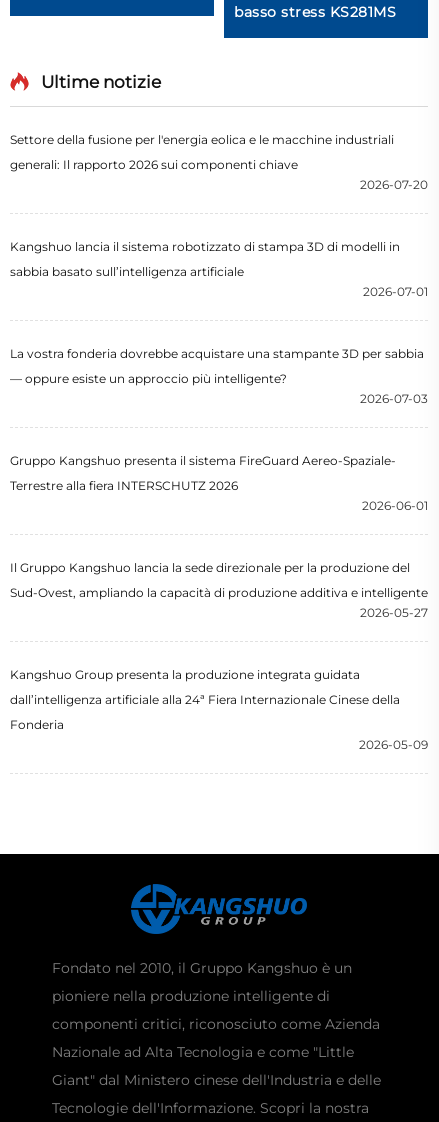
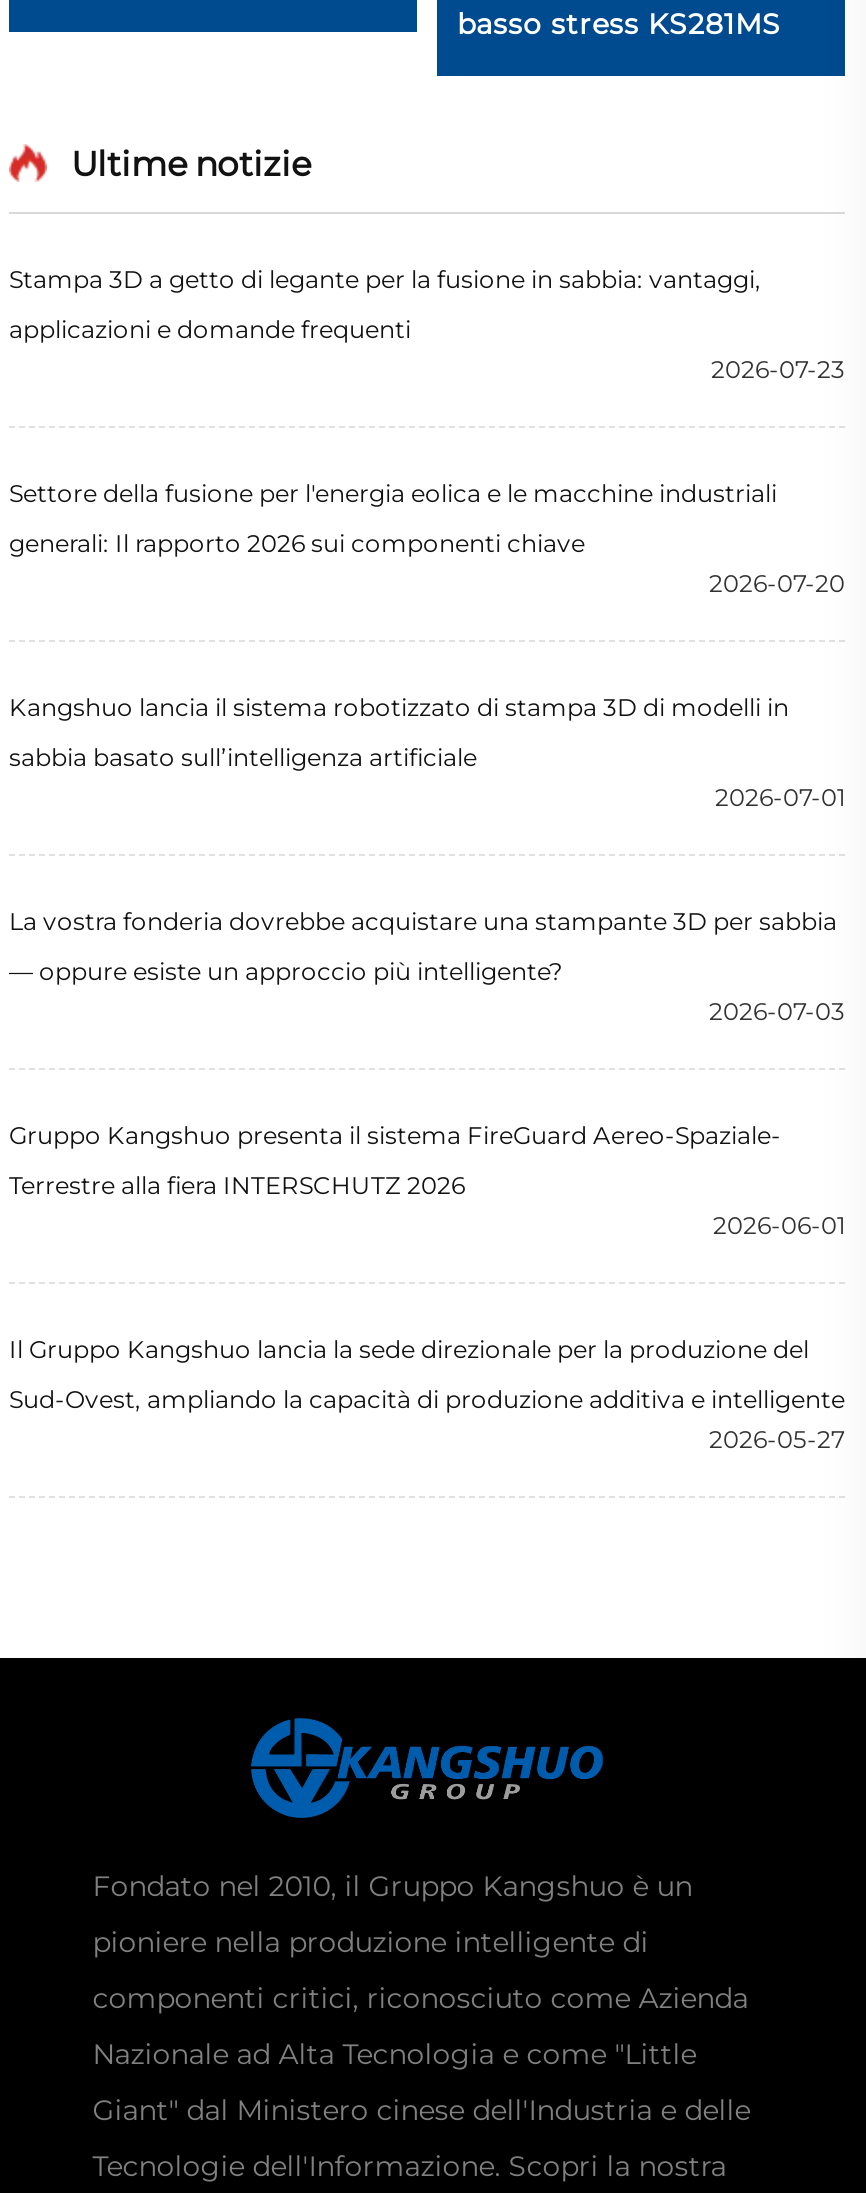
+ Stampa 3D a getto di legante per la fusione in sabbia: vantaggi,
+ applicazioni e domande frequenti
+ 2026-07-23

moved down: Settore della fusione per l'energia eolica e le macchine industriali | generali: Il rapporto 2026 sui componenti chiave | 2026-07-20 | ... | Sud-Ovest, ampliando la capacità di produzione additiva e intelligente | 2026-05-27

- Kangshuo Group presenta la produzione integrata guidata
- dall’intelligenza artificiale alla 24ª Fiera Internazionale Cinese della
- Fonderia
- 2026-05-09
